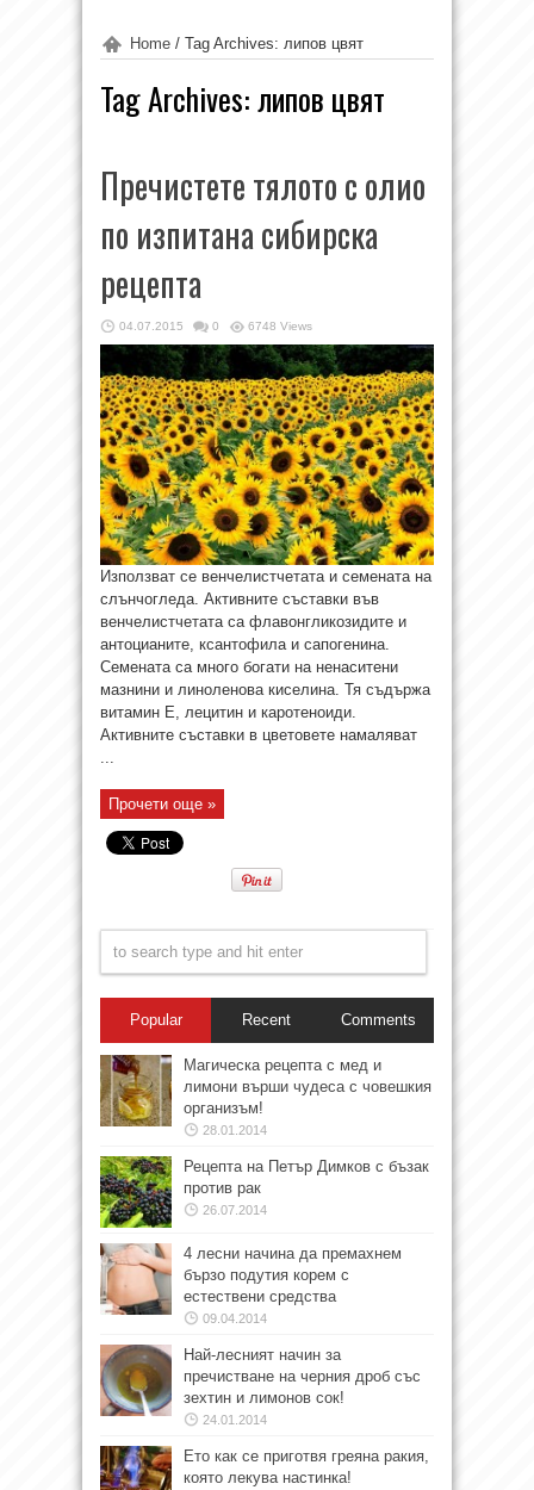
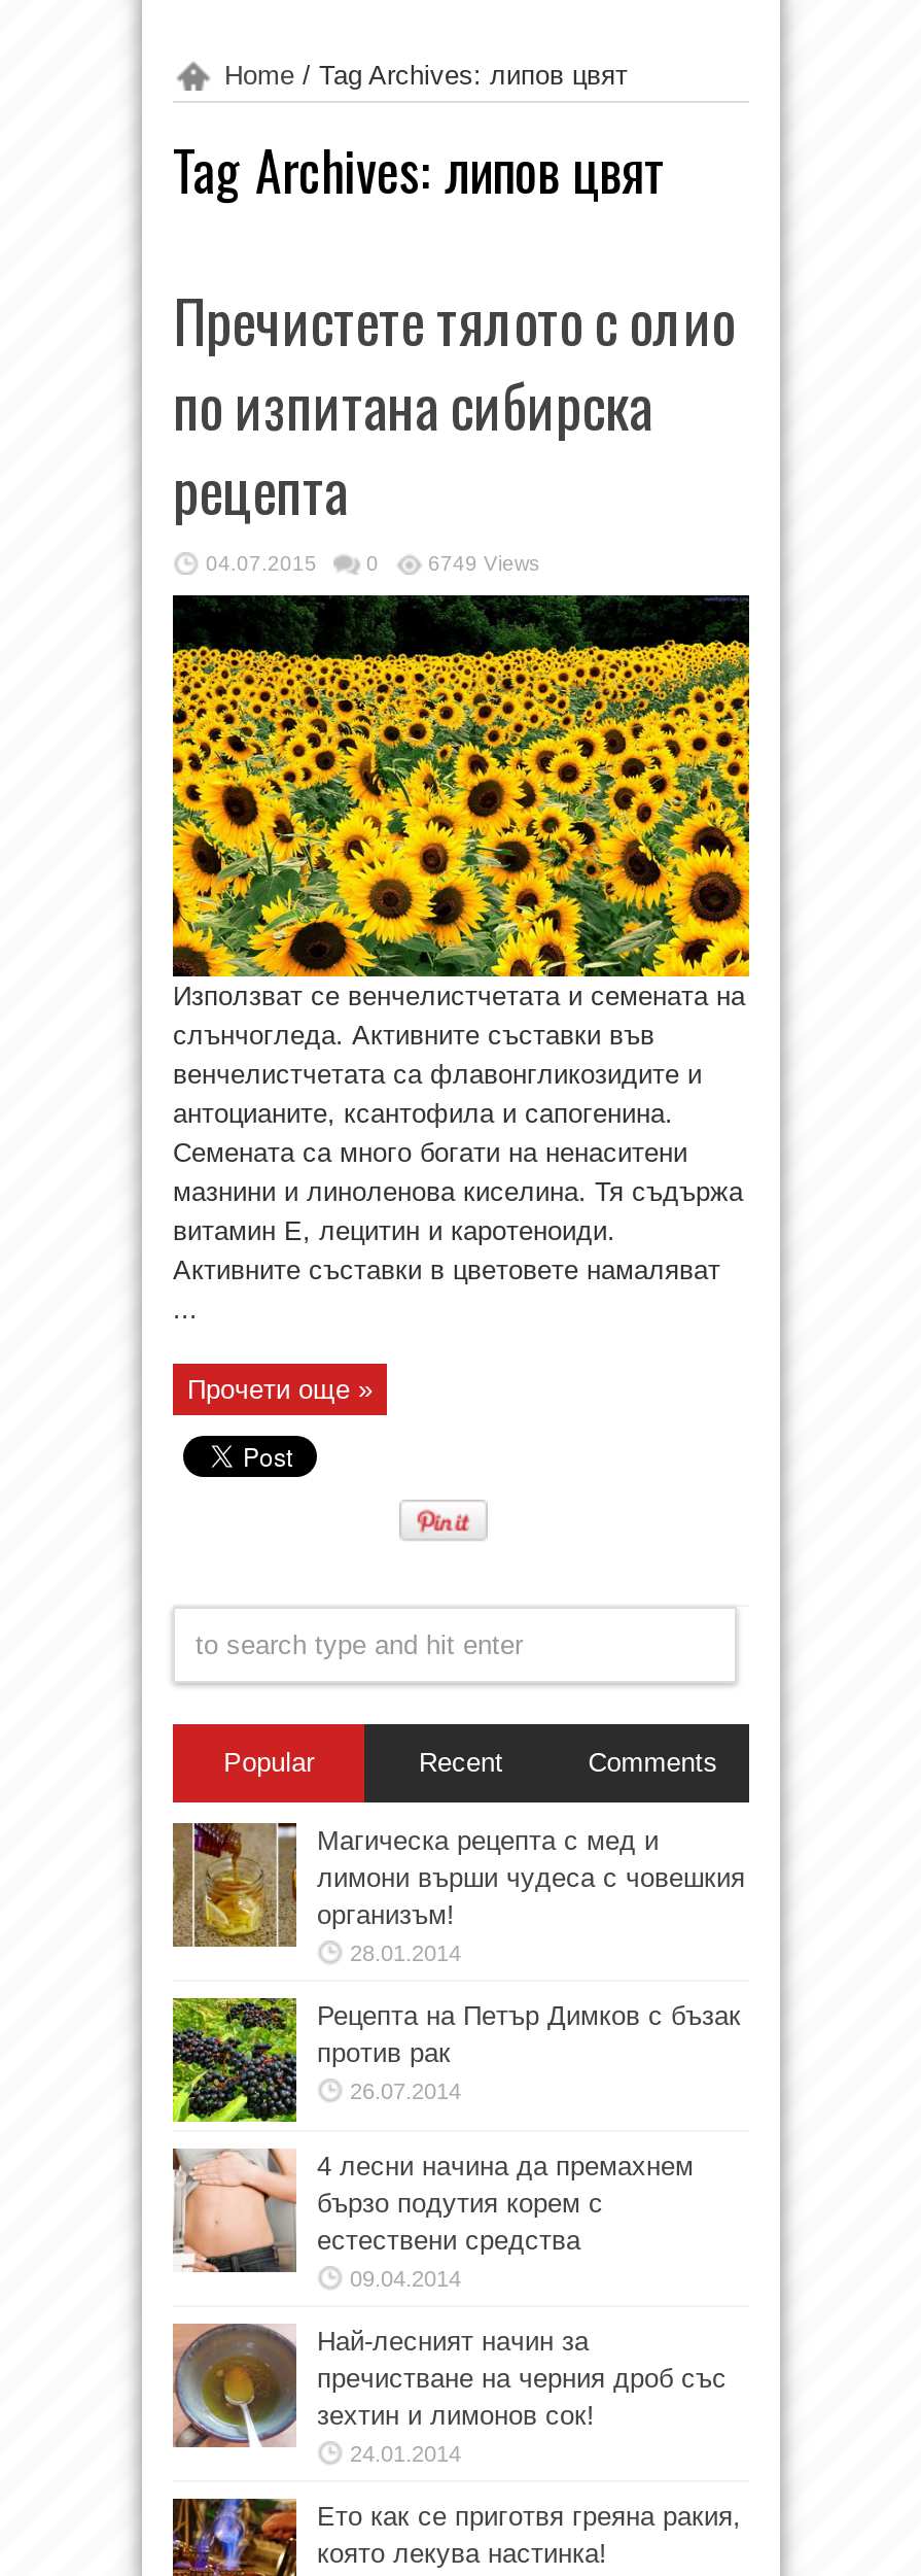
- 6748 Views
+ 6749 Views
